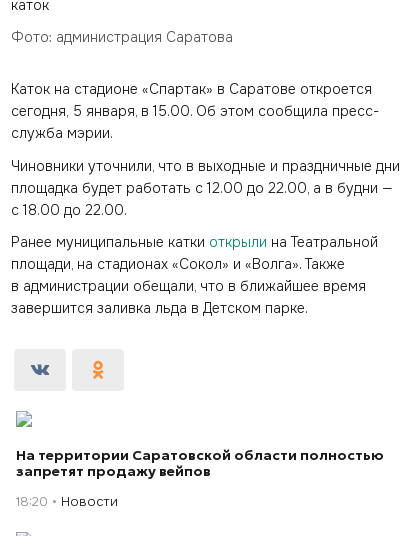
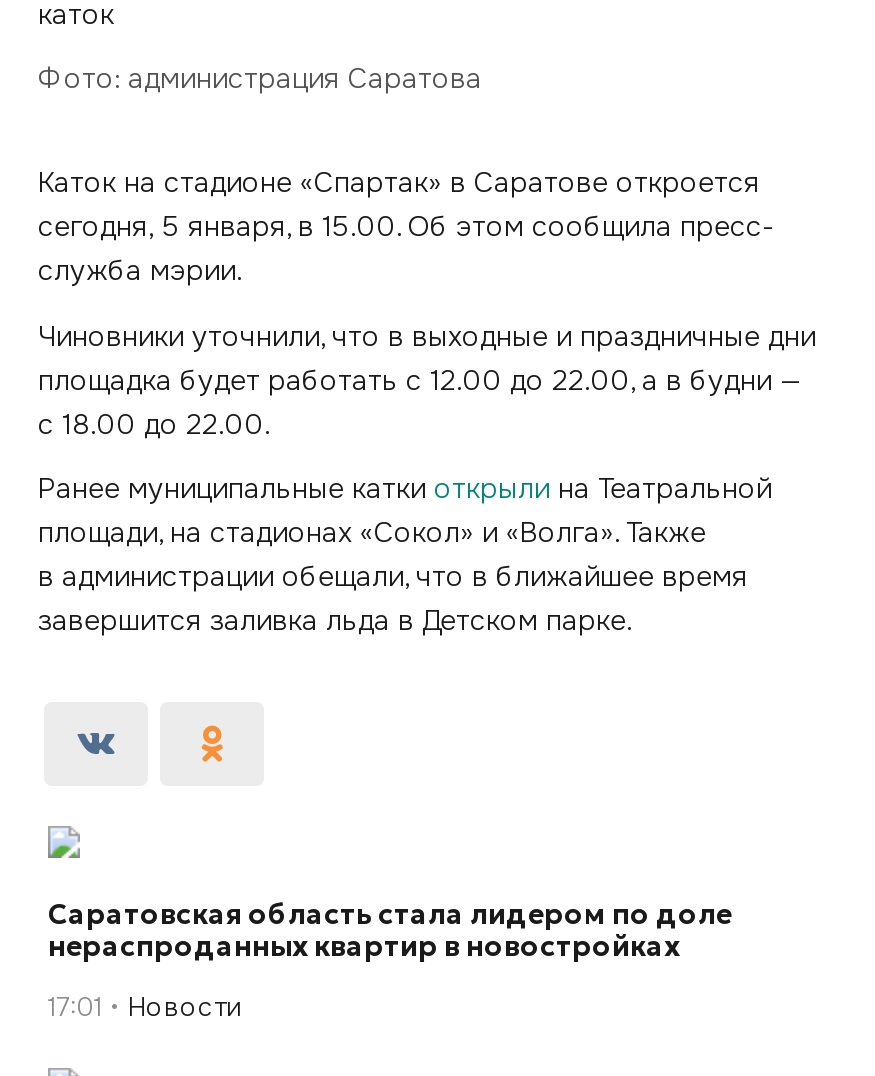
- На территории Саратовской области полностью
- запретят продажу вейпов
+ Саратовская область стала лидером по доле
+ нераспроданных квартир в новостройках

- 18:20 Новости
+ 17:01 Новости
